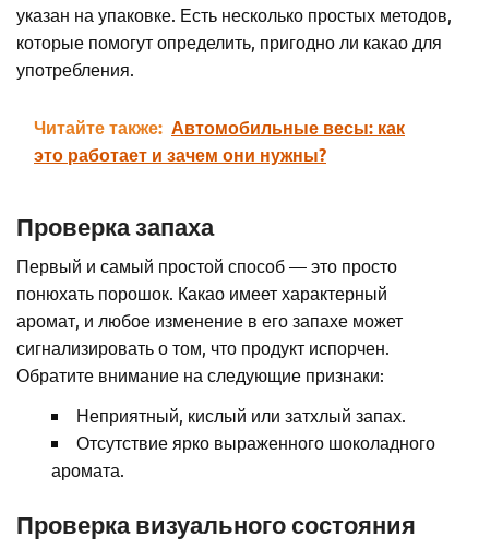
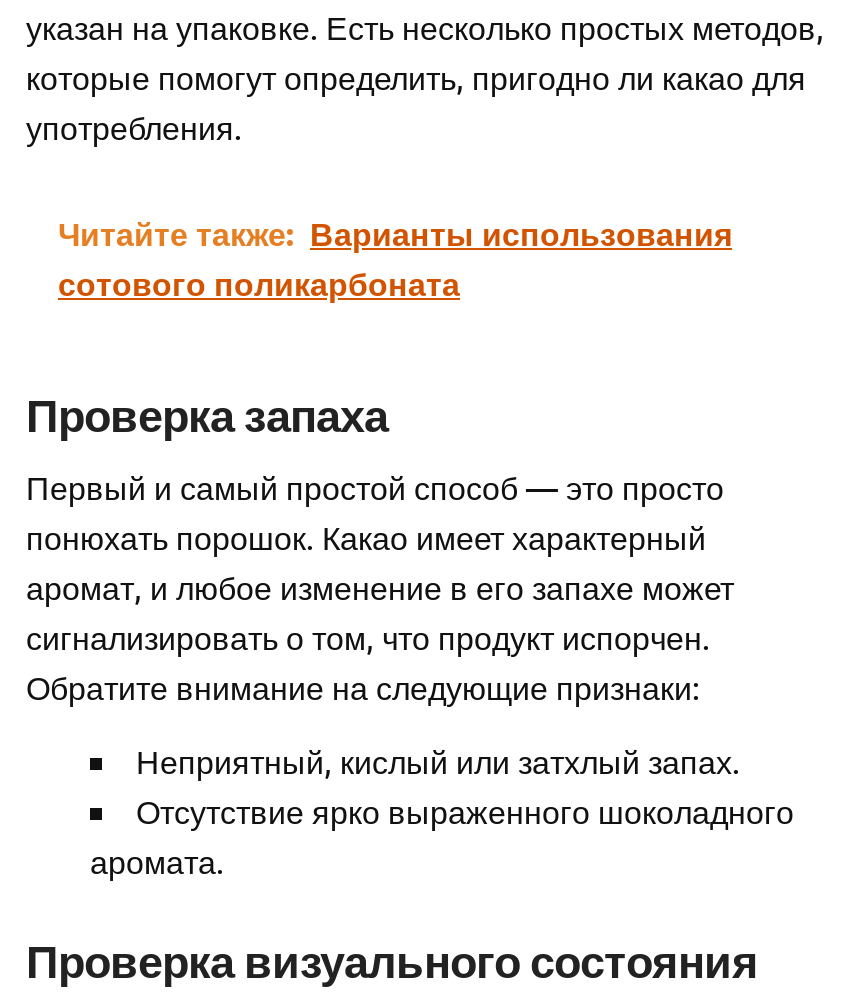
- Читайте также: Автомобильные весы: как
- это работает и зачем они нужны?
+ Читайте также: Варианты использования
+ сотового поликарбоната
